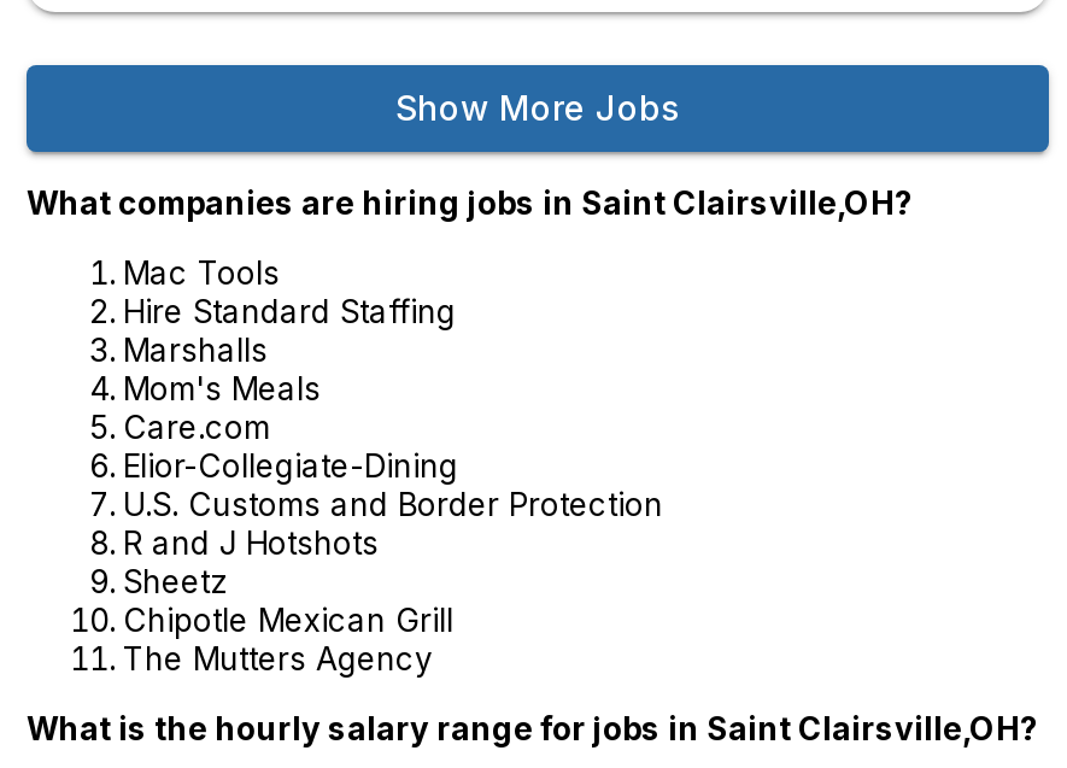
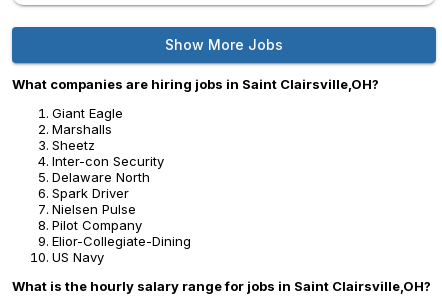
- Mac Tools
- Hire Standard Staffing
+ Giant Eagle

- Mom's Meals
- Care.com
- U.S. Customs and Border Protection
- R and J Hotshots

moved down: Elior-Collegiate-Dining

moved up: Sheetz

- Chipotle Mexican Grill
- The Mutters Agency
+ Inter-con Security
+ Delaware North
+ Spark Driver
+ Nielsen Pulse
+ Pilot Company
+ US Navy
